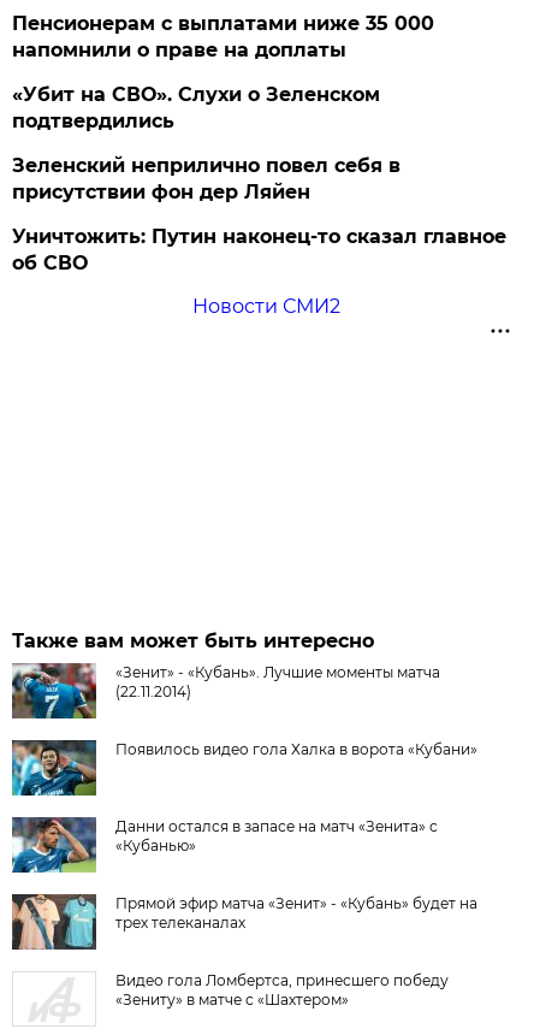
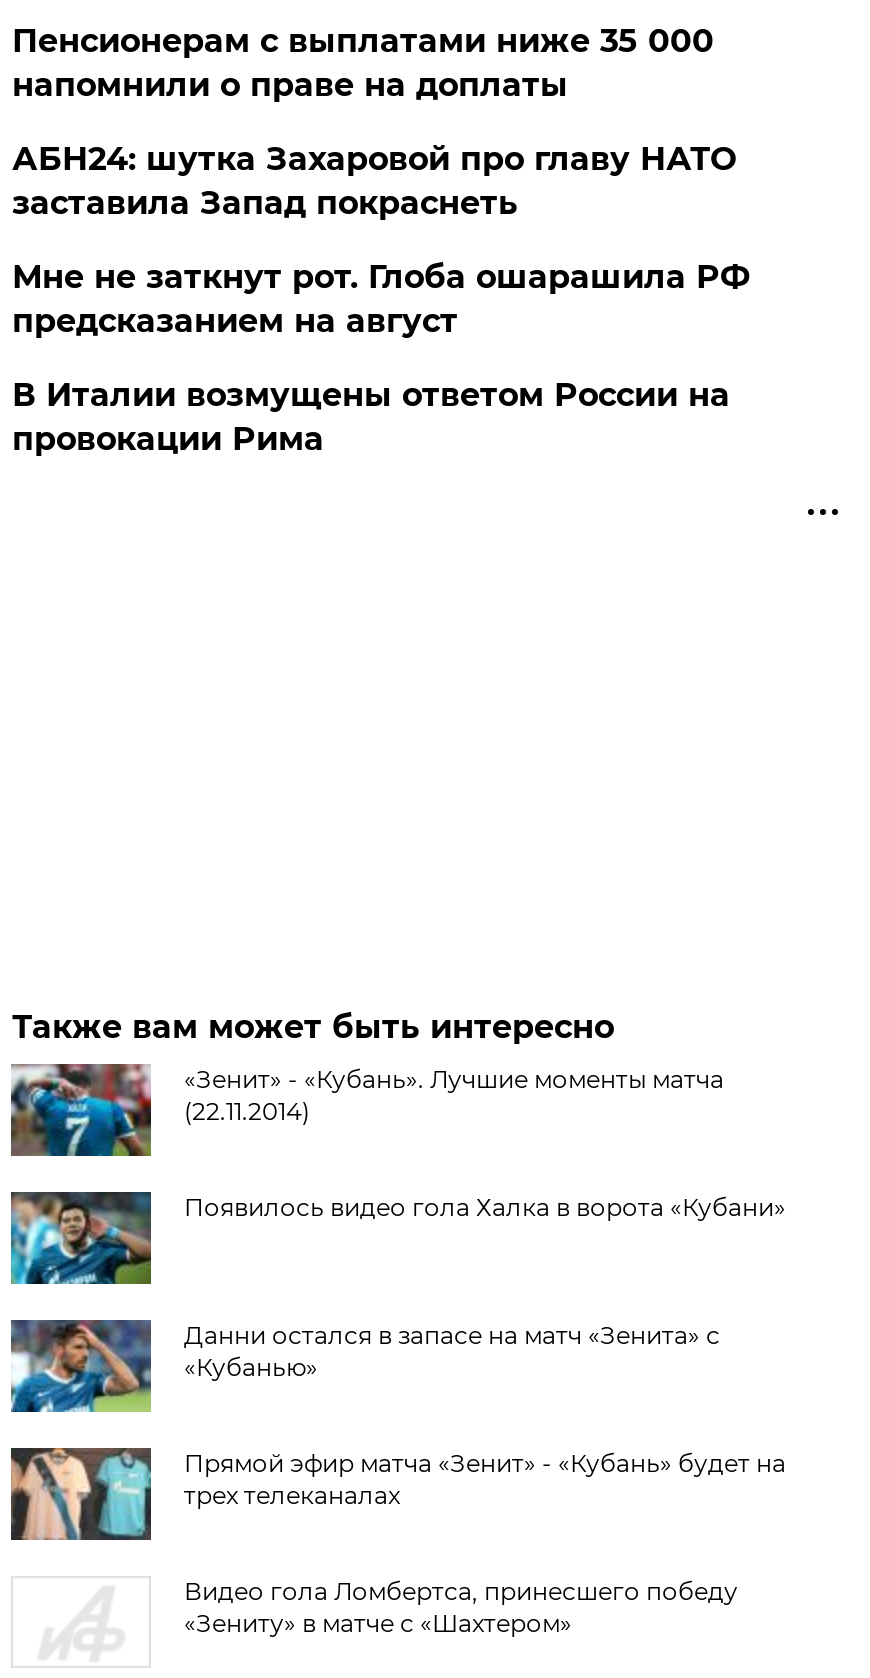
- «Убит на СВО». Слухи о Зеленском
- подтвердились
- Зеленский неприлично повел cебя в
- присутствии фон дер Ляйен
- Уничтожить: Путин наконец-то сказал главное
- об СВО
- Новости СМИ2
+ АБН24: шутка Захаровой про главу НАТО
+ заставила Запад покраснеть
+ Мне не заткнут рот. Глоба ошарашила РФ
+ предсказанием на август
+ В Италии возмущены ответом России на
+ провокации Рима
